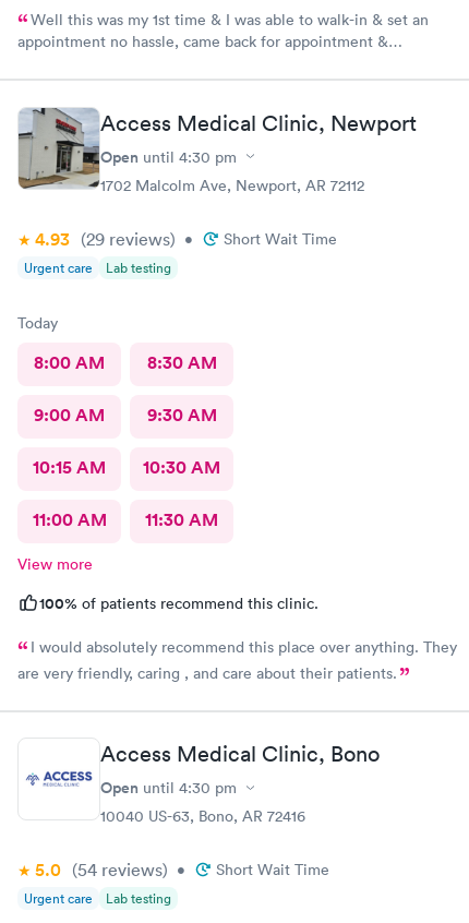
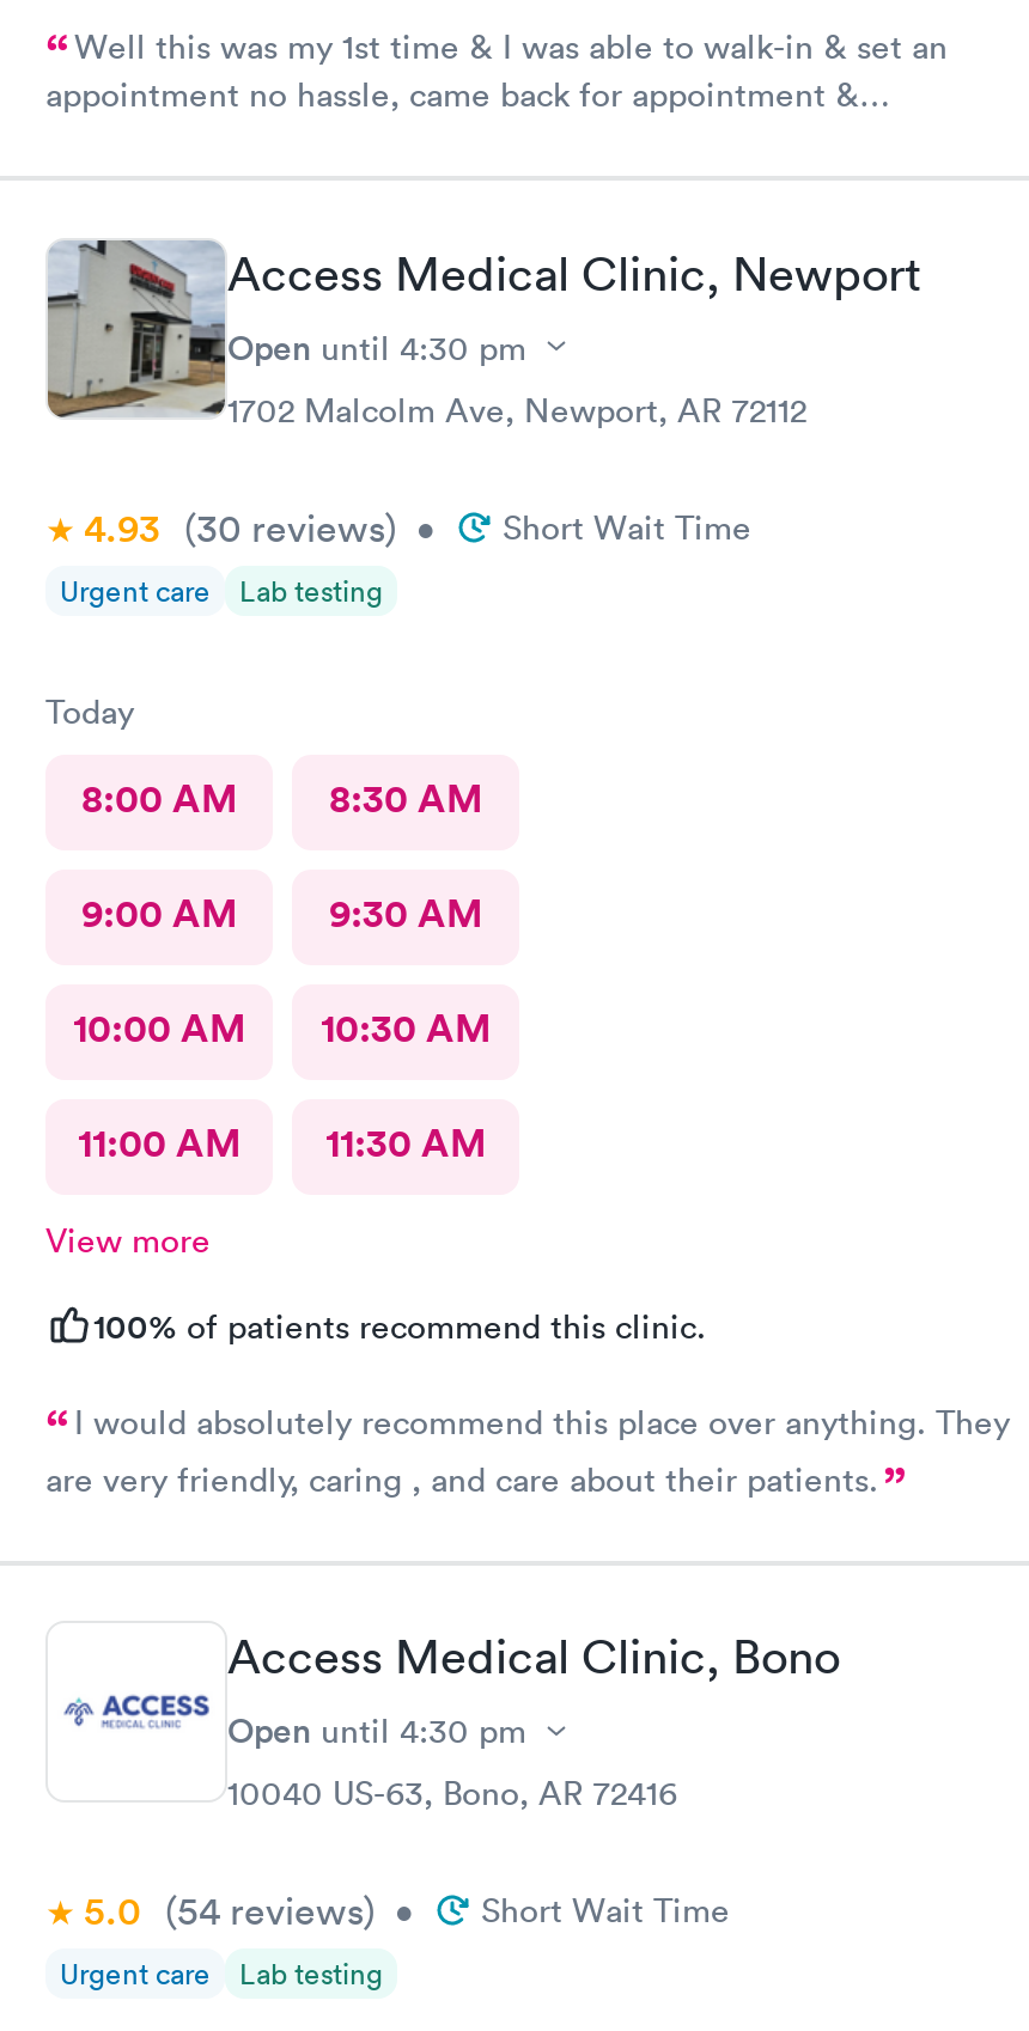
- 4.93 (29 reviews) • Short Wait Time
+ 4.93 (30 reviews) • Short Wait Time

- 10:15 AM 10:30 AM
+ 10:00 AM 10:30 AM
